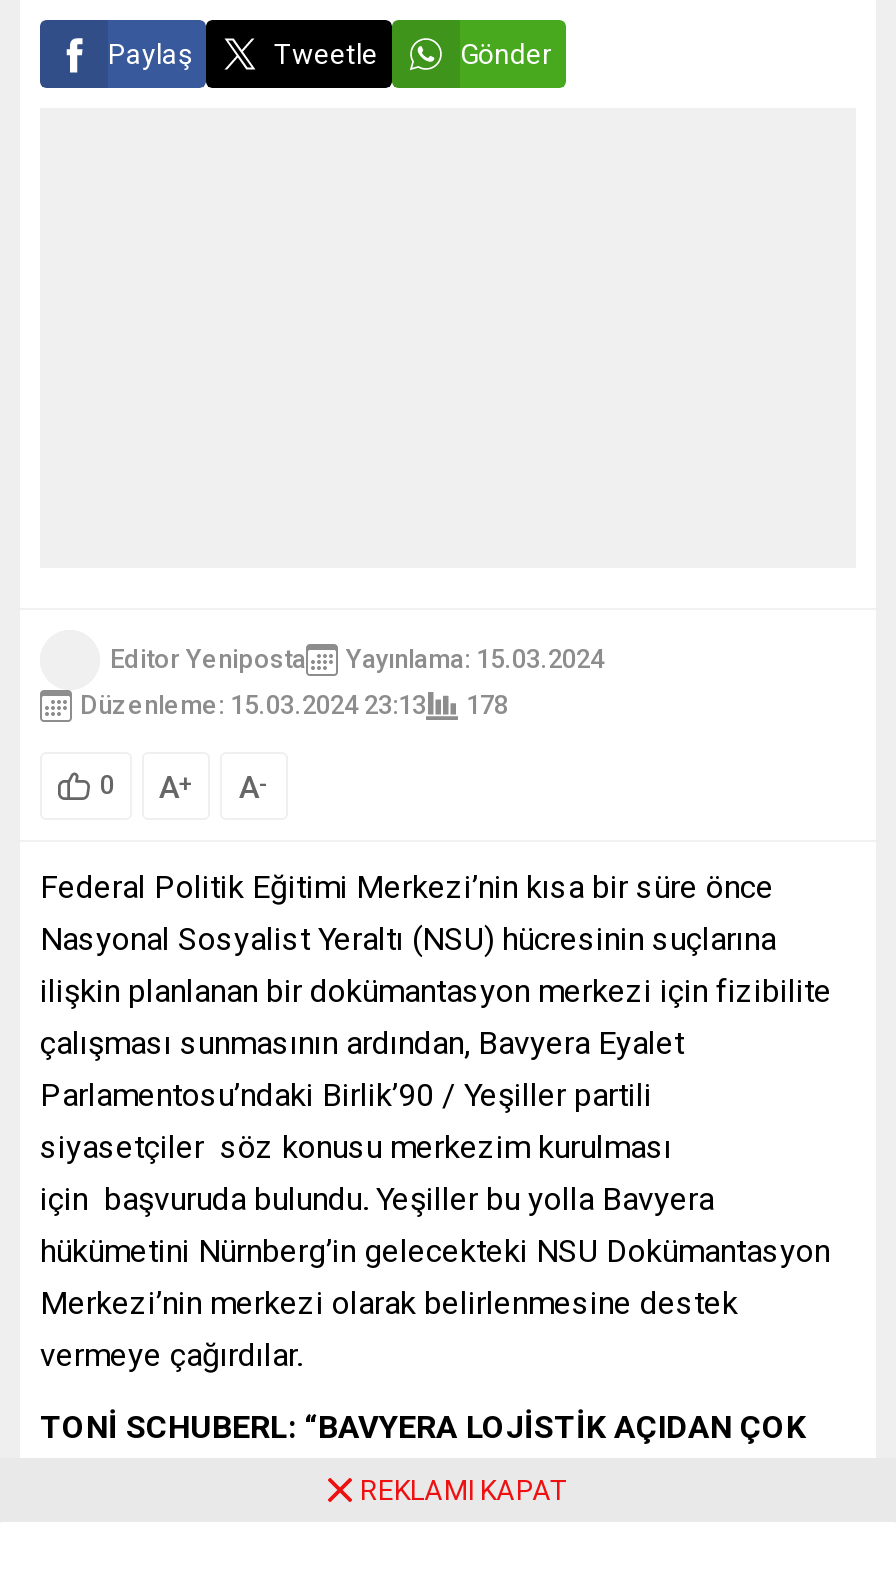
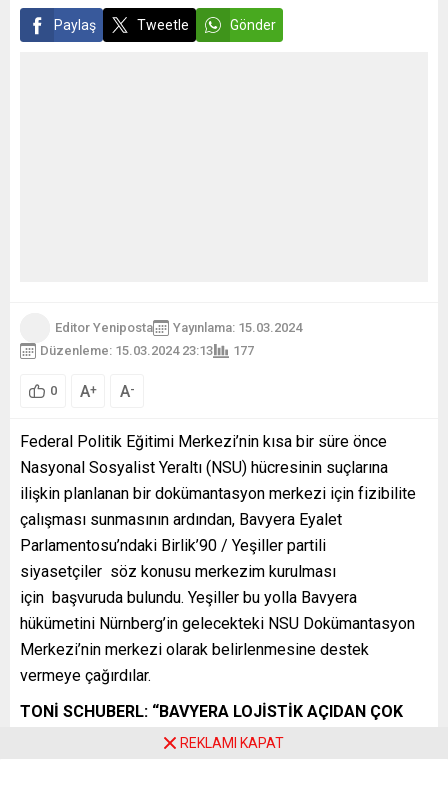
- Düzenleme: 15.03.2024 23:13 178
+ Düzenleme: 15.03.2024 23:13 177
